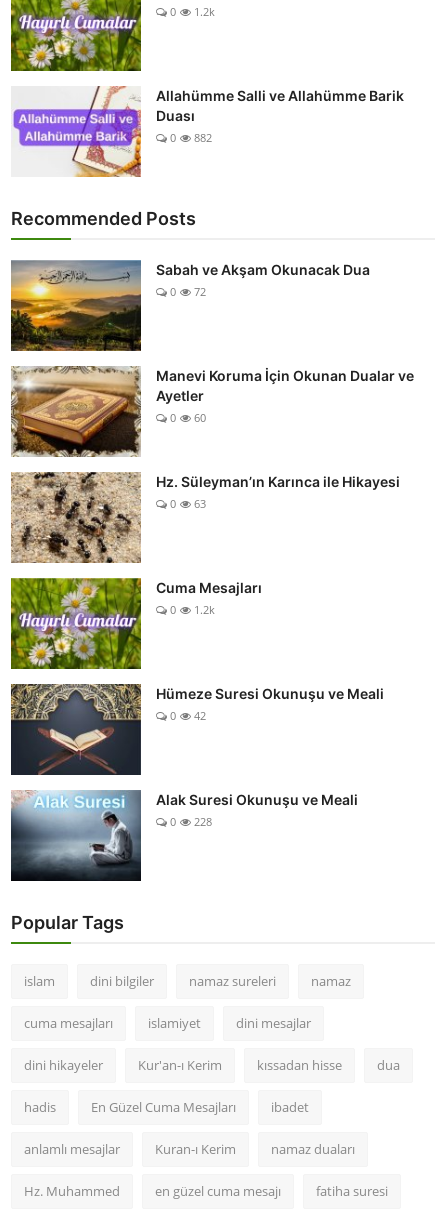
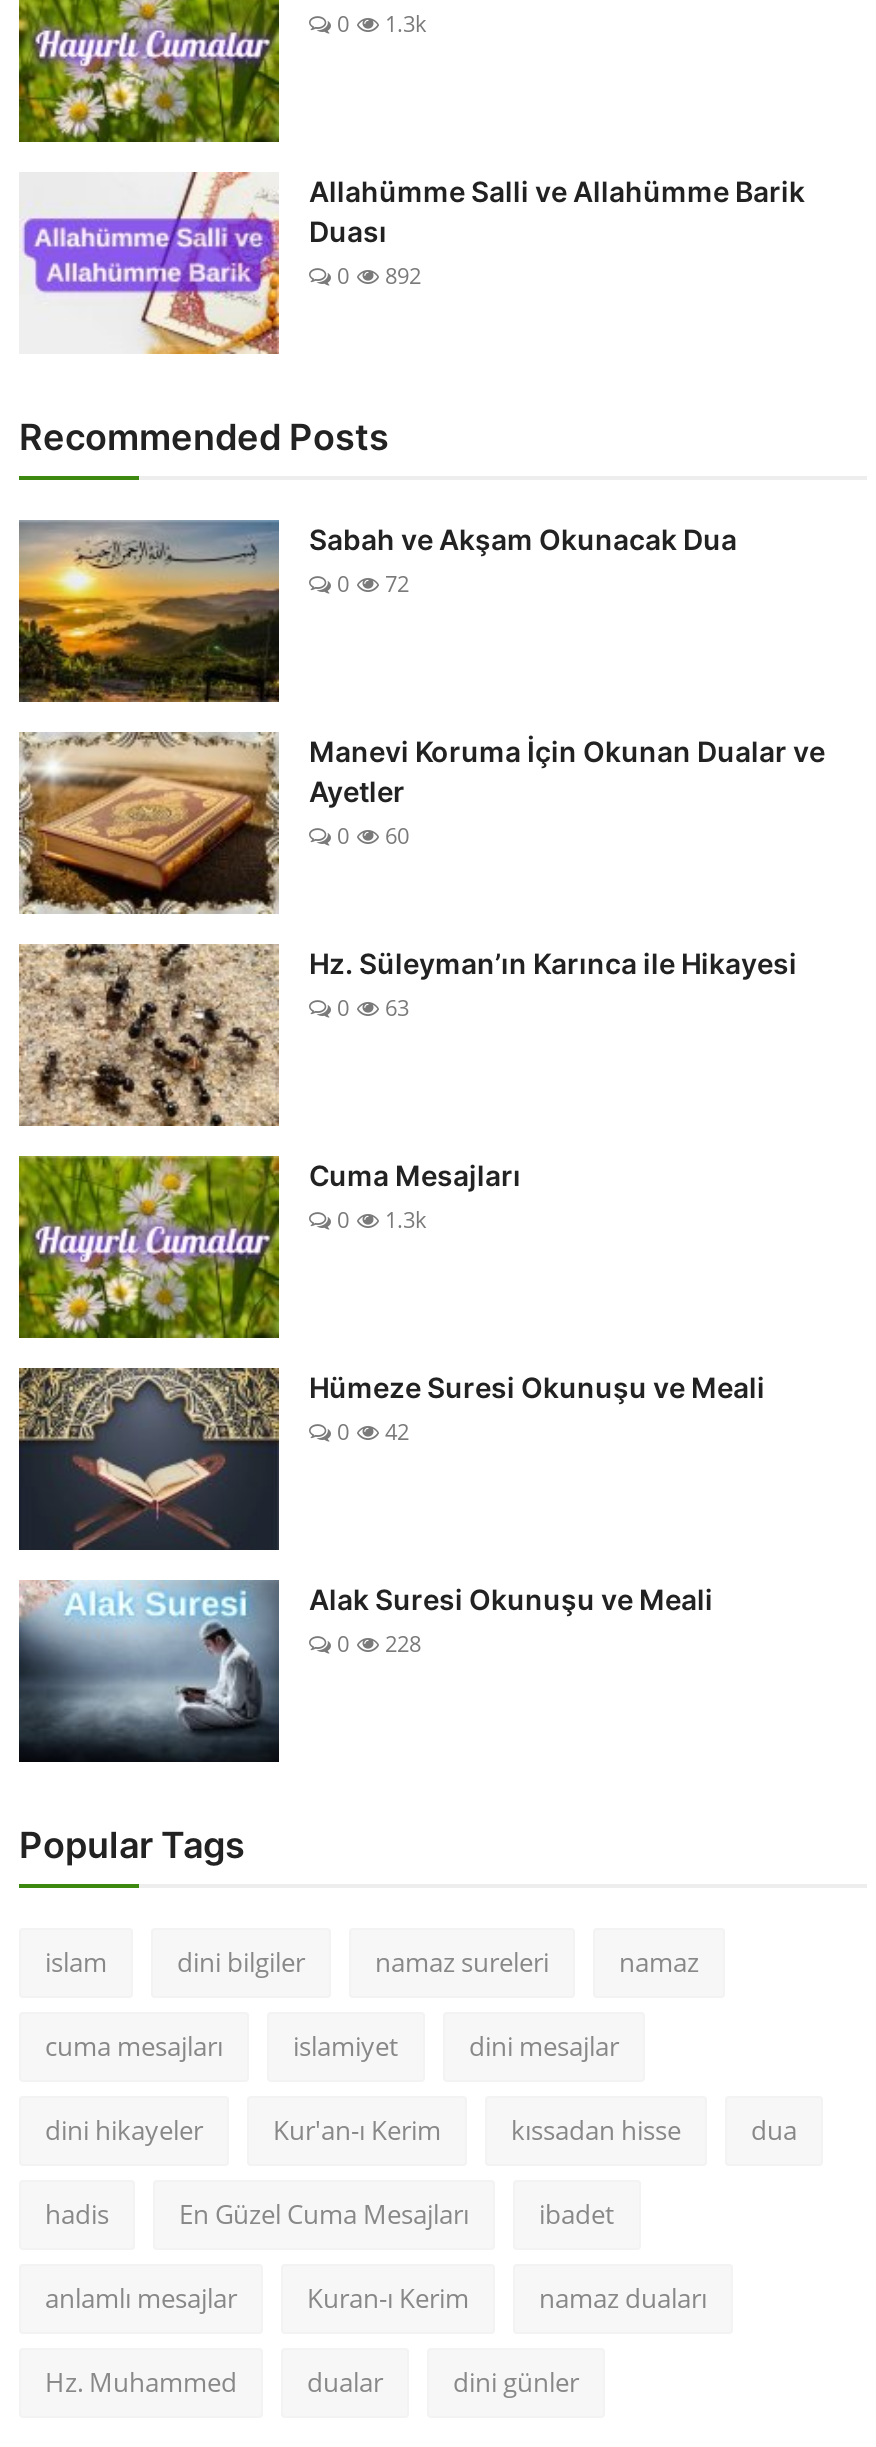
- 0 1.2k
+ 0 1.3k

- 0 882
+ 0 892

- 0 1.2k
+ 0 1.3k

- en güzel cuma mesajı
- fatiha suresi
+ dualar
+ dini günler
